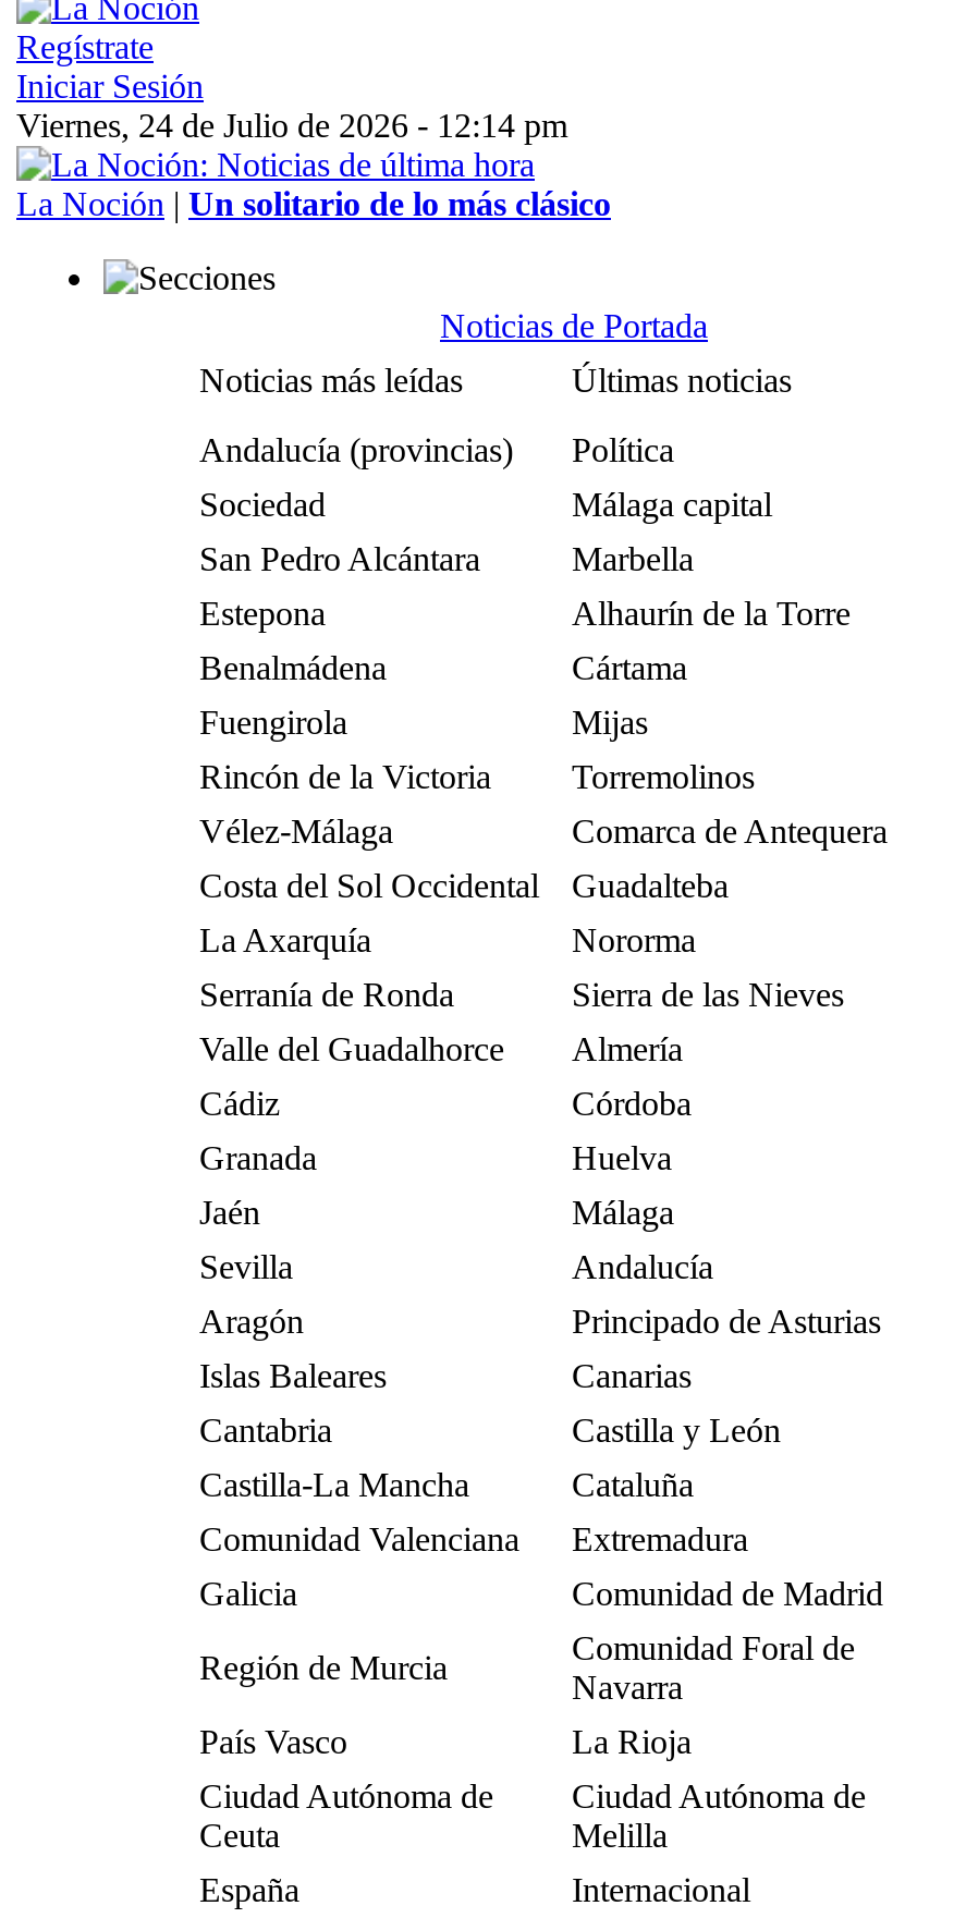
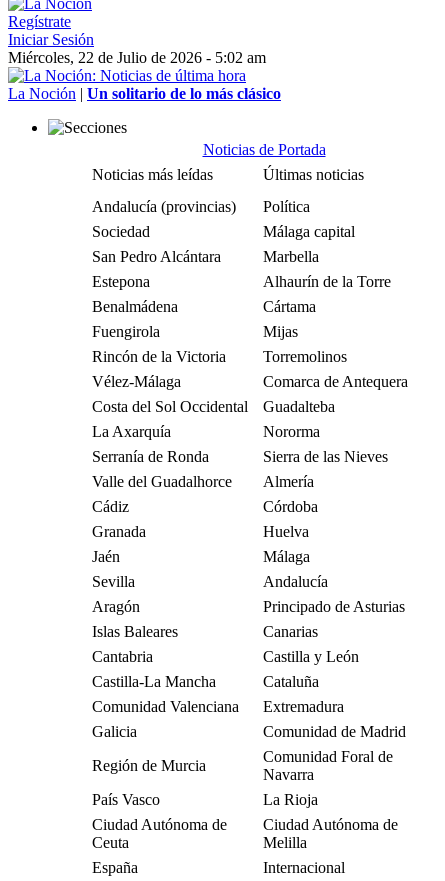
- Viernes, 24 de Julio de 2026 - 12:14 pm
+ Miércoles, 22 de Julio de 2026 - 5:02 am
